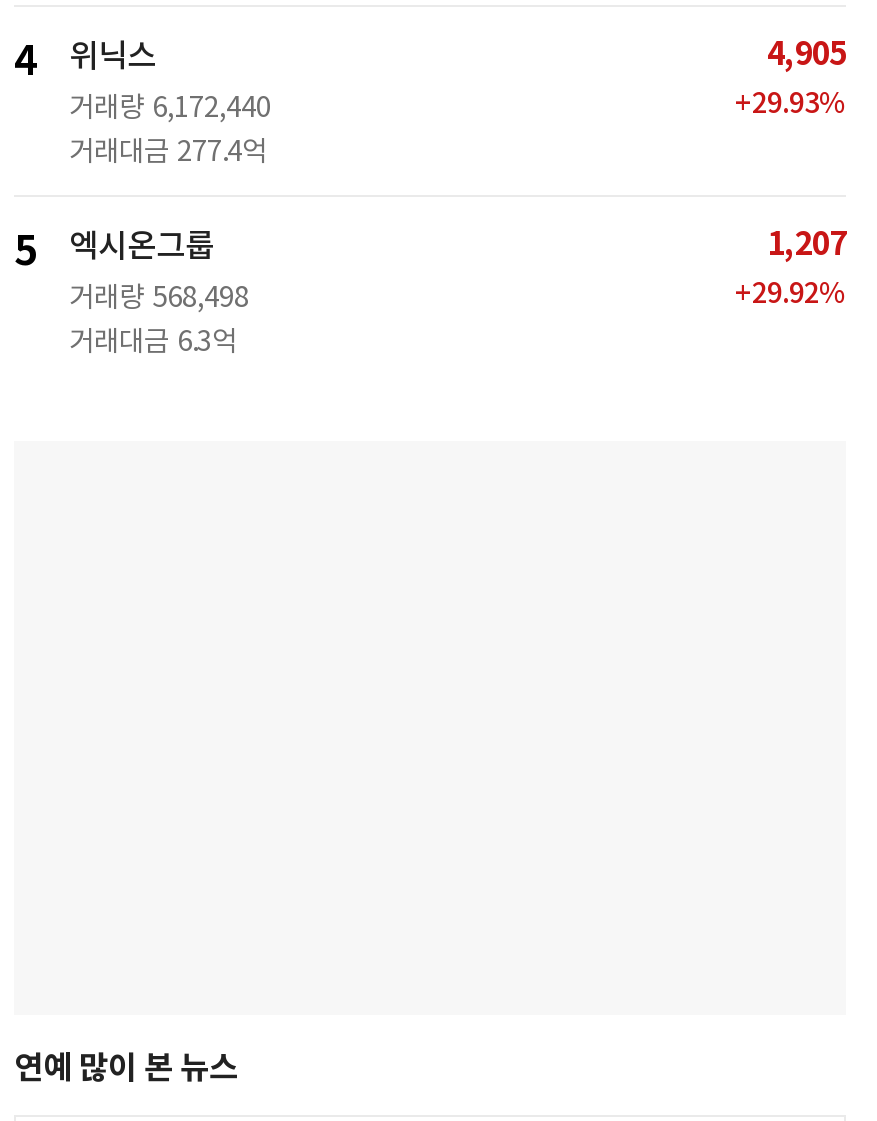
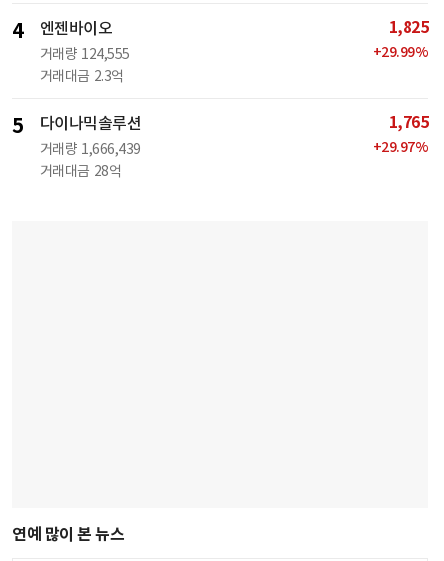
- 위닉스
- 거래량 6,172,440
- 거래대금 277.4억
+ 엔젠바이오
+ 거래량 124,555
+ 거래대금 2.3억

- 4,905
- +29.93%
+ 1,825
+ +29.99%

- 엑시온그룹
- 거래량 568,498
- 거래대금 6.3억
+ 다이나믹솔루션
+ 거래량 1,666,439
+ 거래대금 28억

- 1,207
- +29.92%
+ 1,765
+ +29.97%
